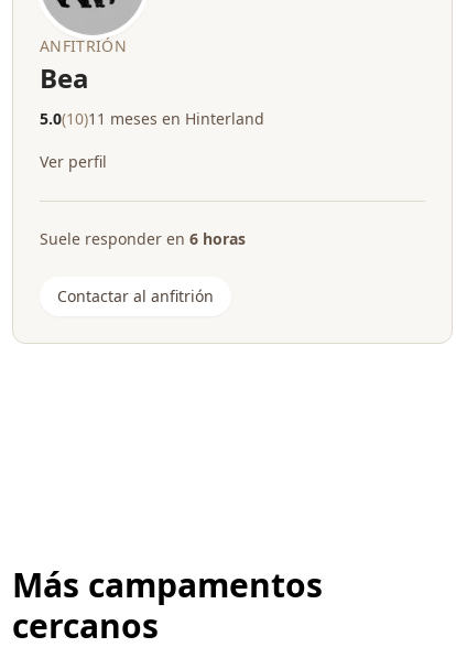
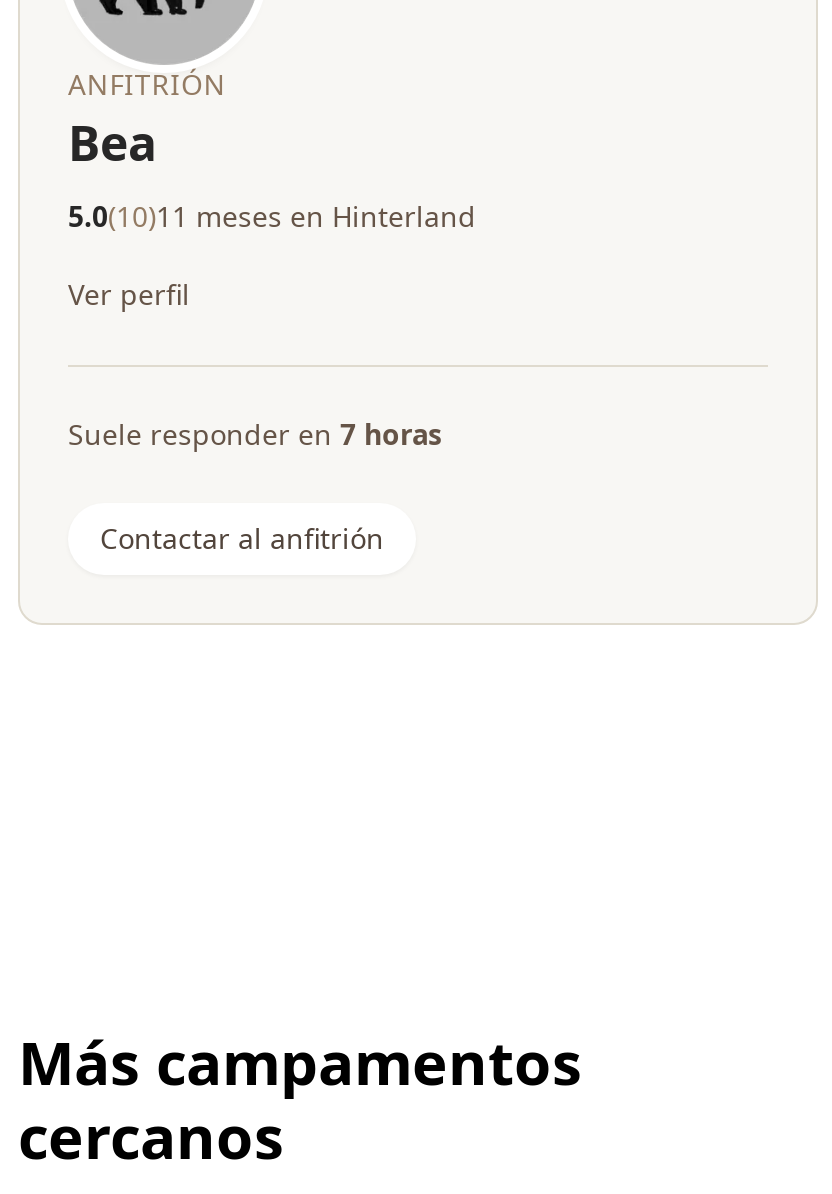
- Suele responder en 6 horas
+ Suele responder en 7 horas
